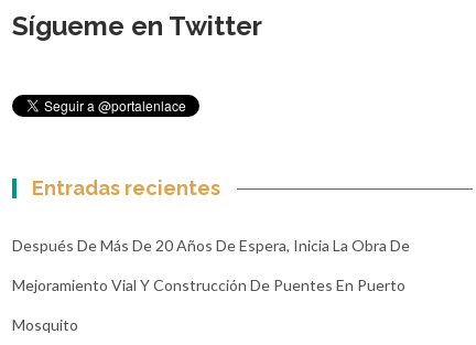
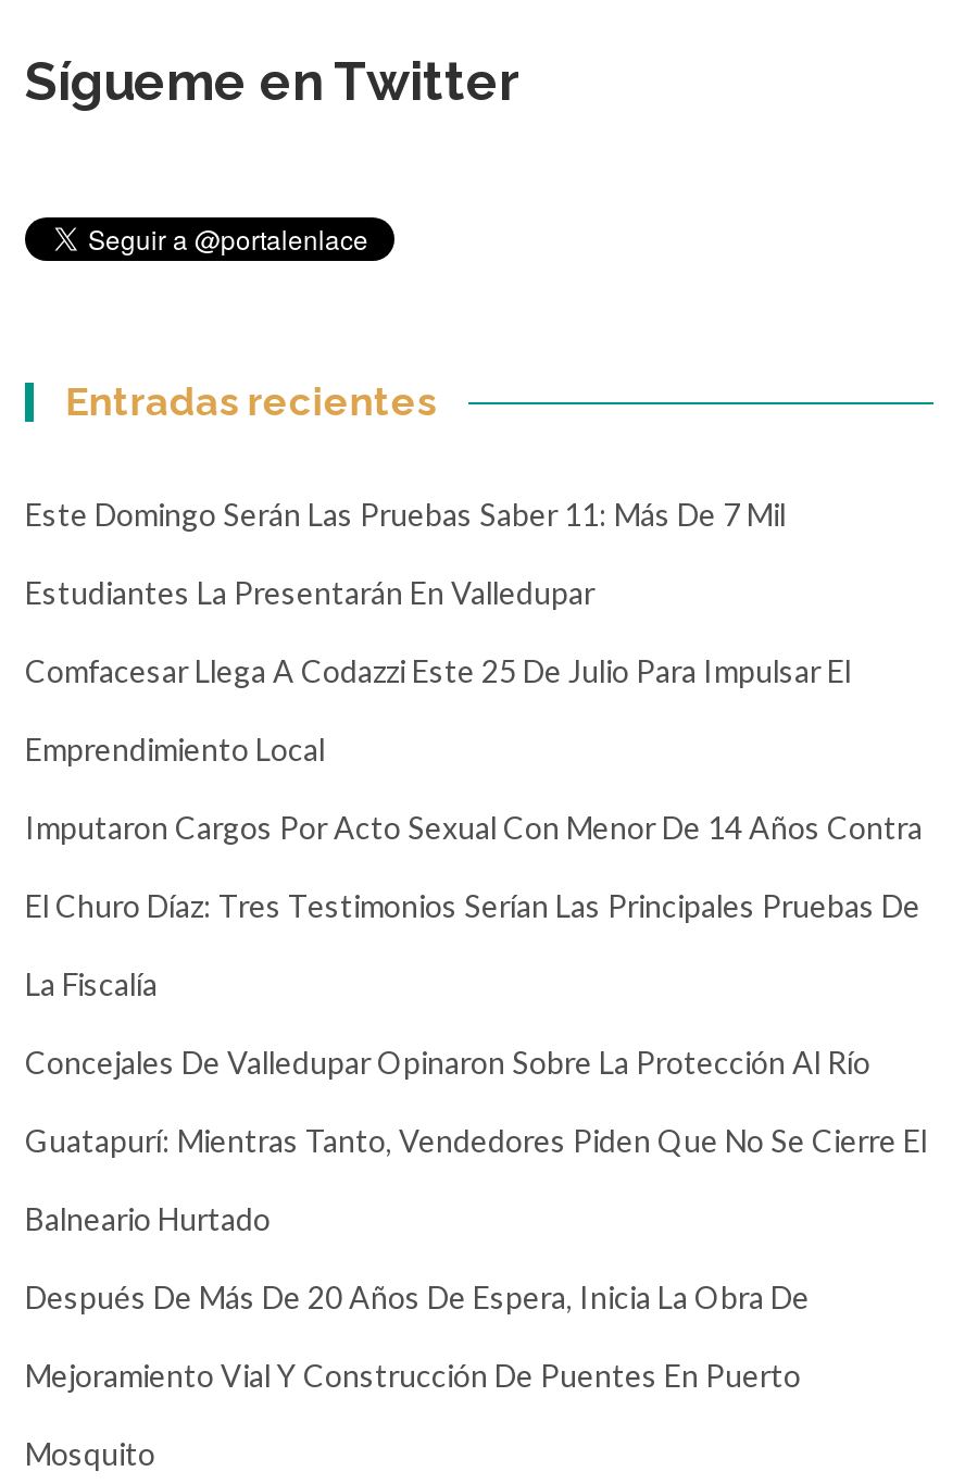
+ Este Domingo Serán Las Pruebas Saber 11: Más De 7 Mil
+ Estudiantes La Presentarán En Valledupar
+ Comfacesar Llega A Codazzi Este 25 De Julio Para Impulsar El
+ Emprendimiento Local
+ Imputaron Cargos Por Acto Sexual Con Menor De 14 Años Contra
+ El Churo Díaz: Tres Testimonios Serían Las Principales Pruebas De
+ La Fiscalía
+ Concejales De Valledupar Opinaron Sobre La Protección Al Río
+ Guatapurí: Mientras Tanto, Vendedores Piden Que No Se Cierre El
+ Balneario Hurtado
